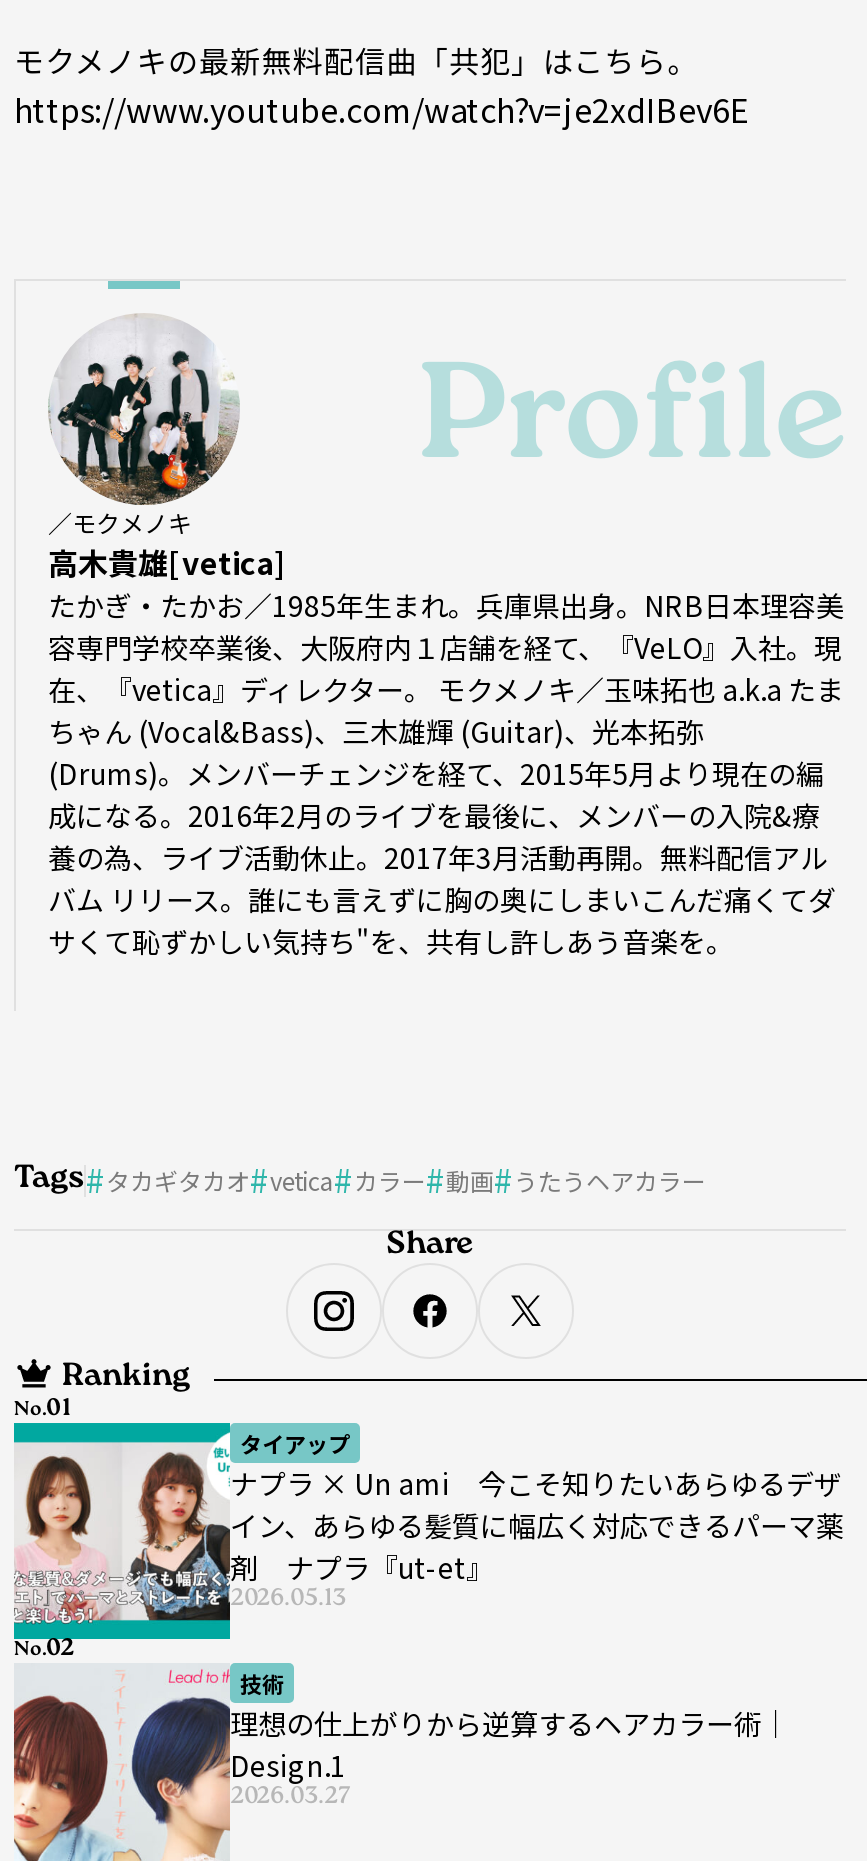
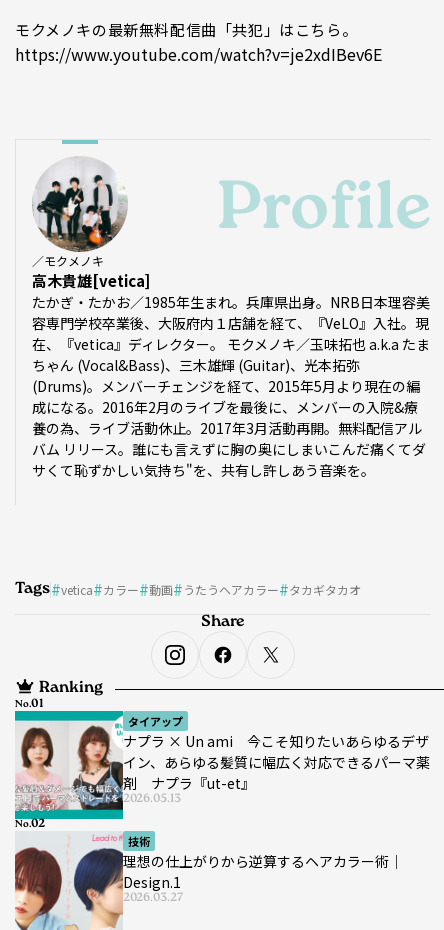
- タカギタカオ vetica カラー 動画 うたうヘアカラー
+ vetica カラー 動画 うたうヘアカラー タカギタカオ
